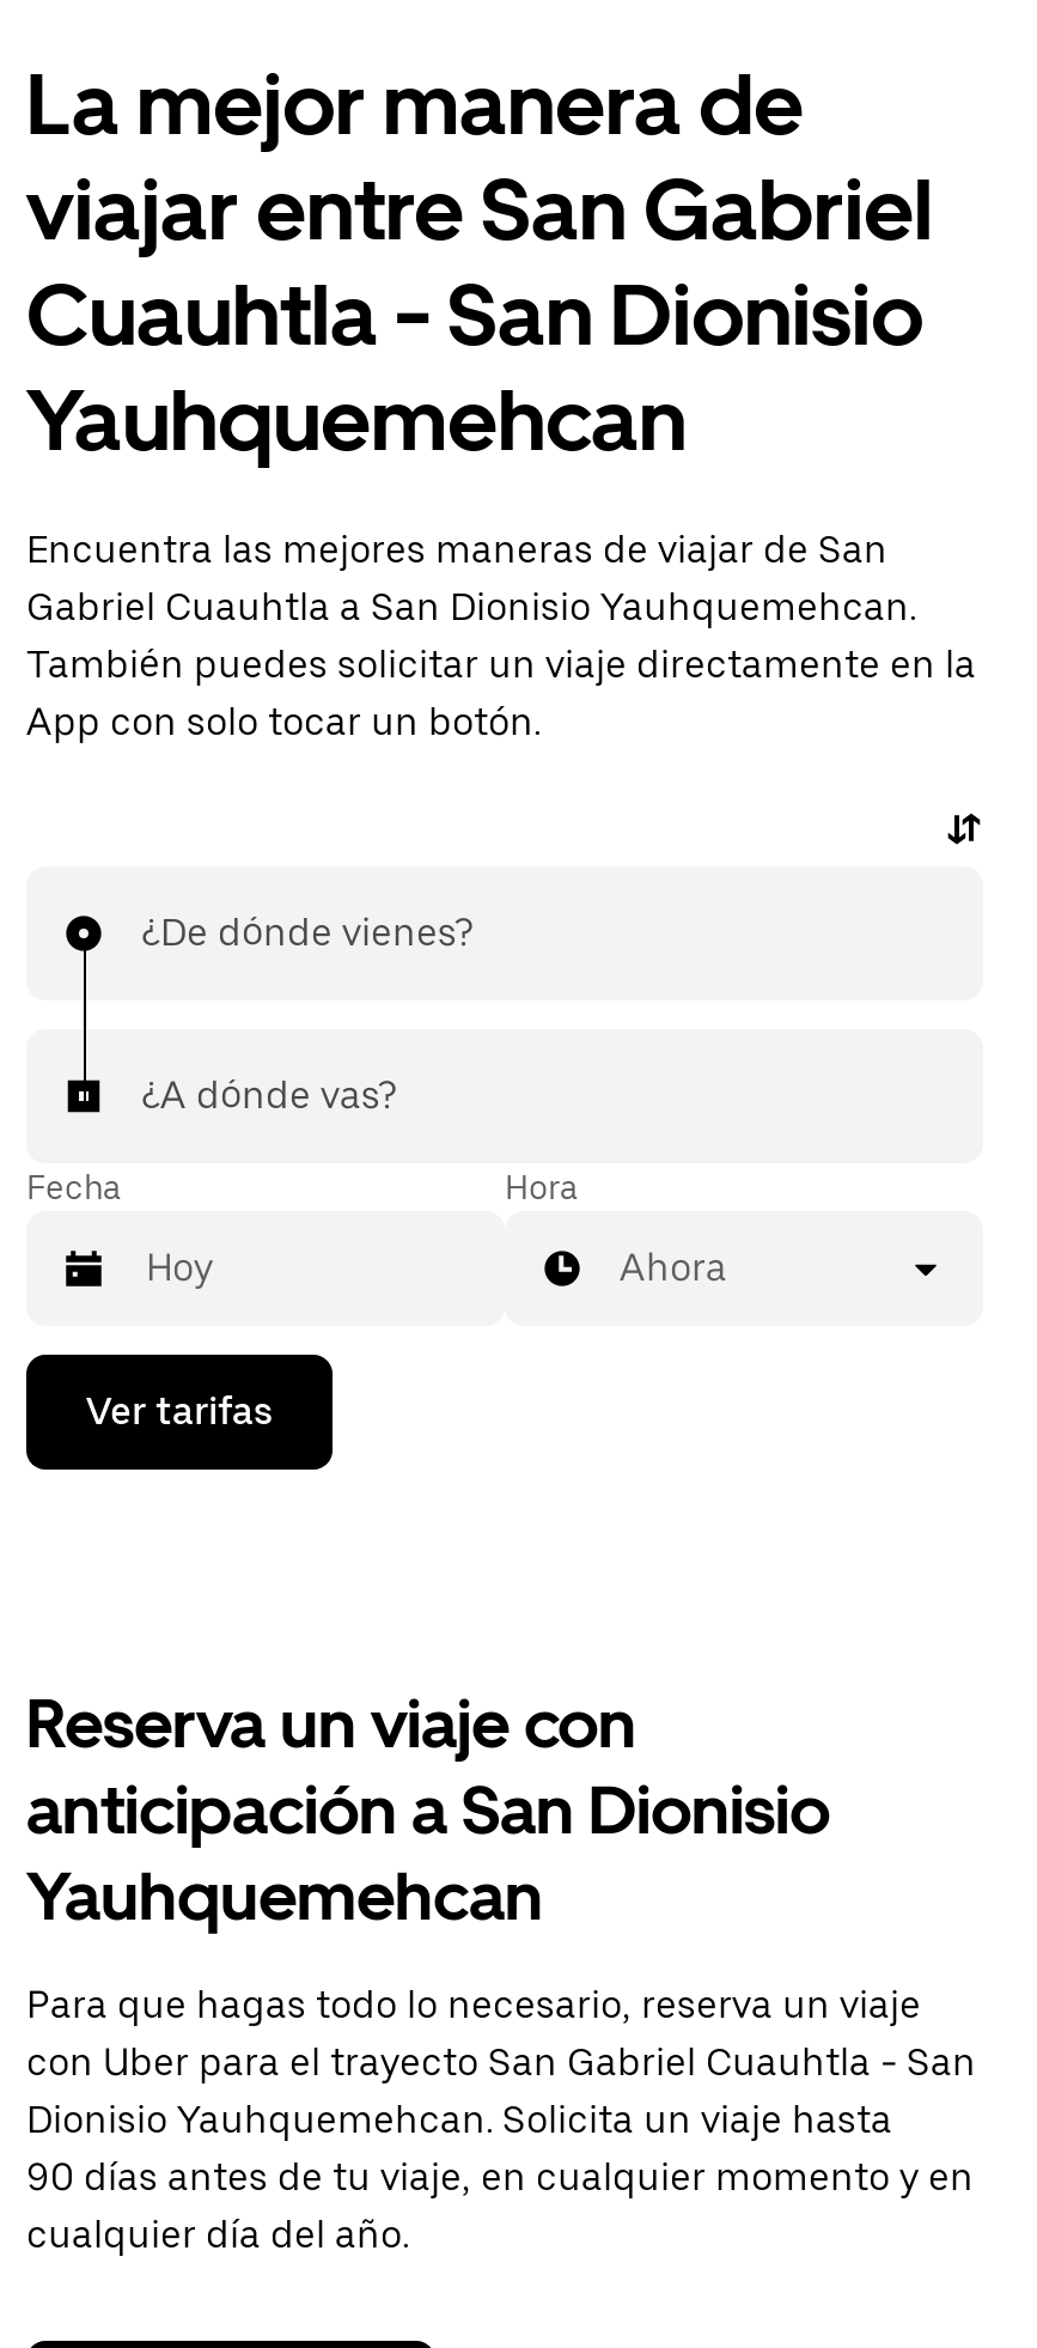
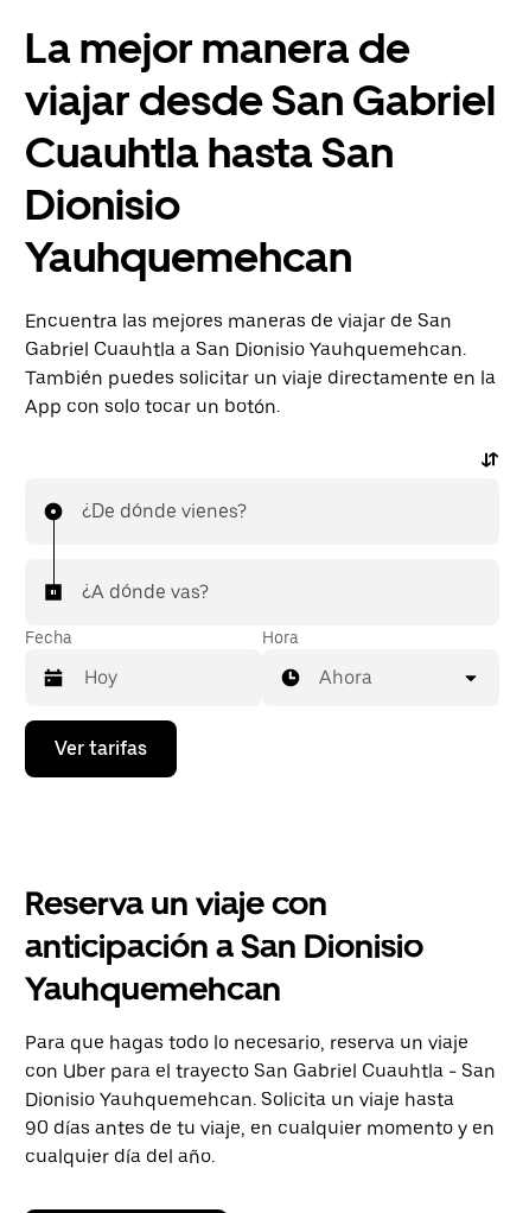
- viajar entre San Gabriel
- Cuauhtla - San Dionisio
+ viajar desde San Gabriel
+ Cuauhtla hasta San
+ Dionisio
